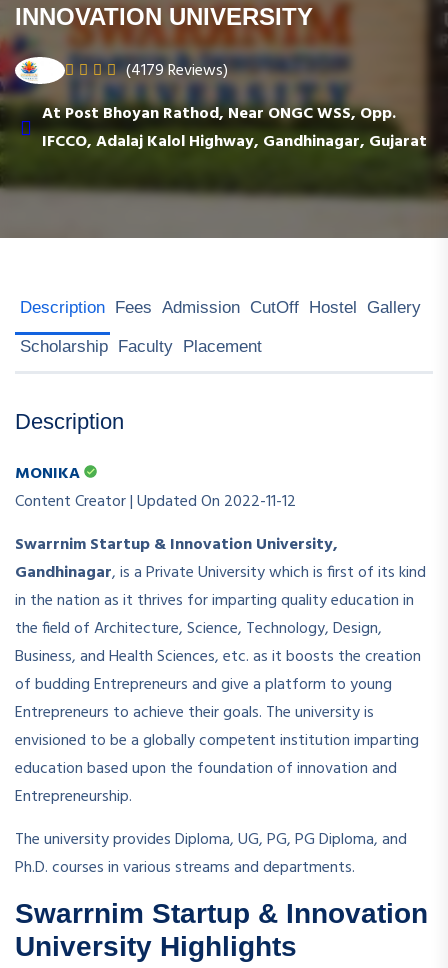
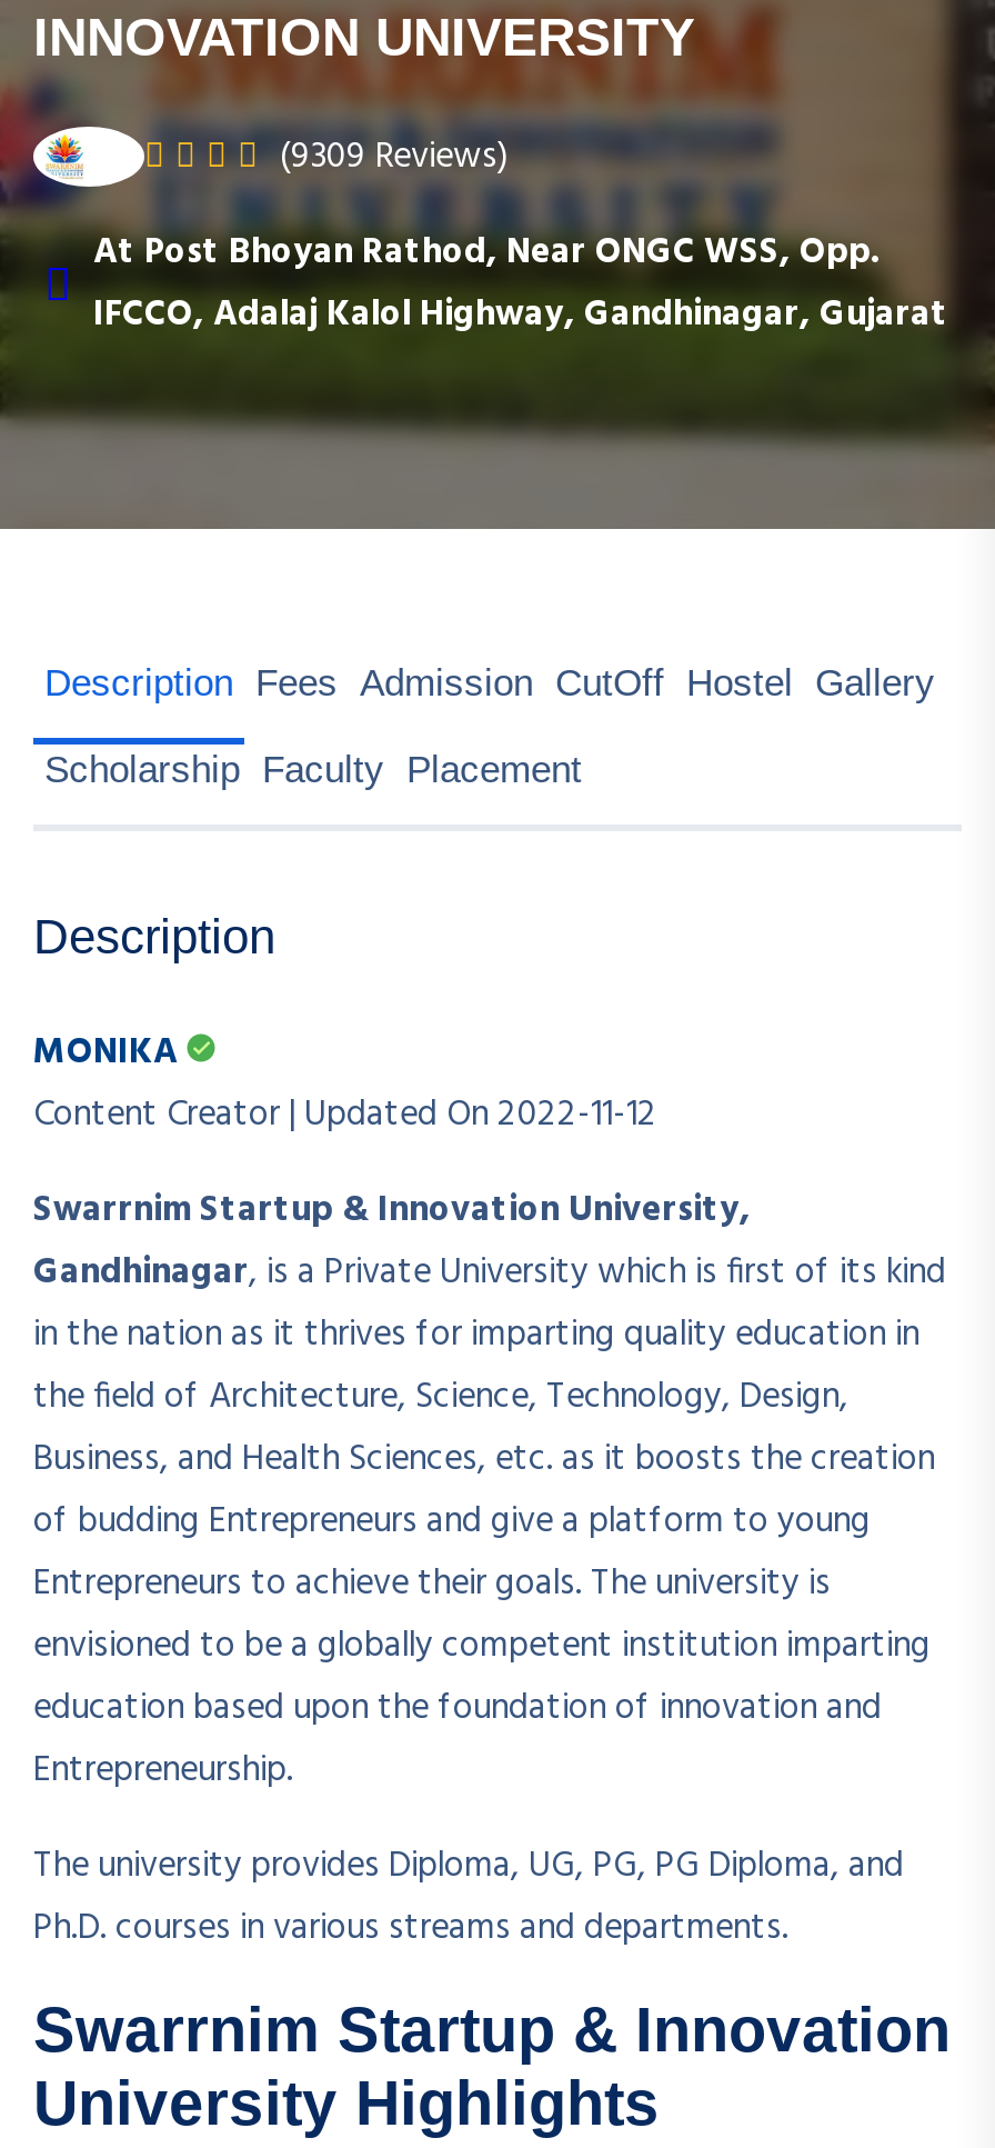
- (4179 Reviews)
+ (9309 Reviews)
